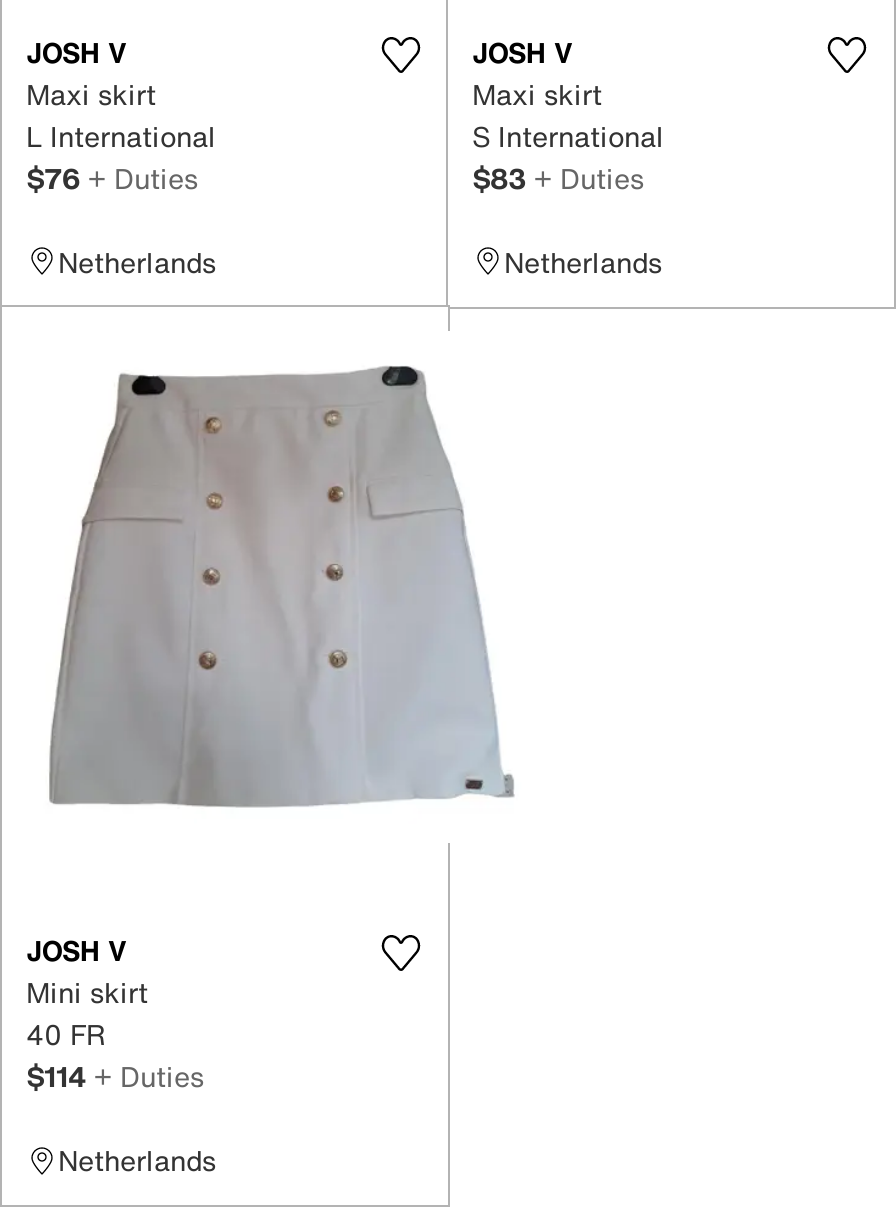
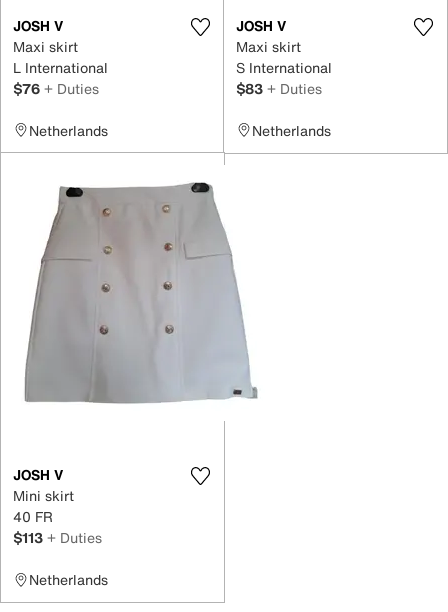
- $114 + Duties
+ $113 + Duties
